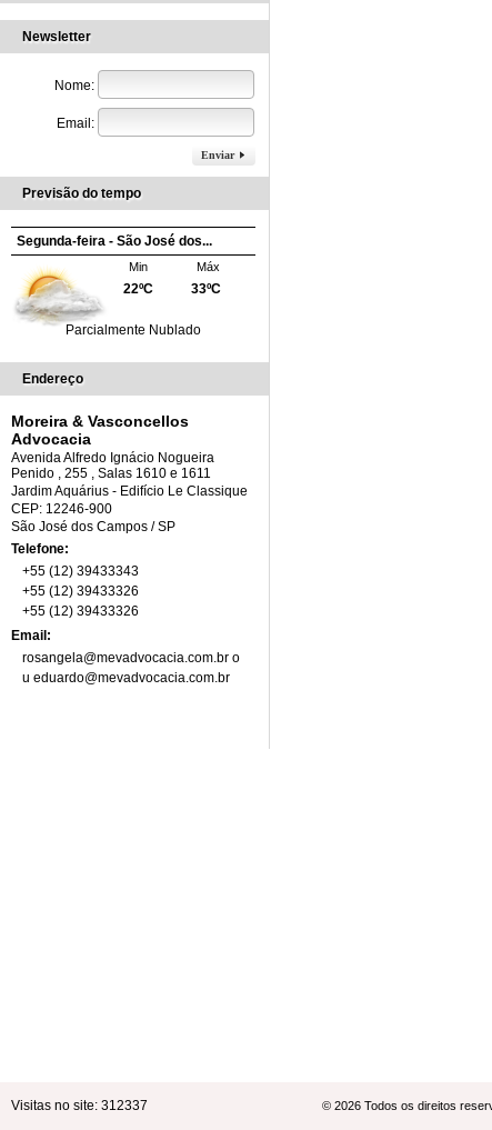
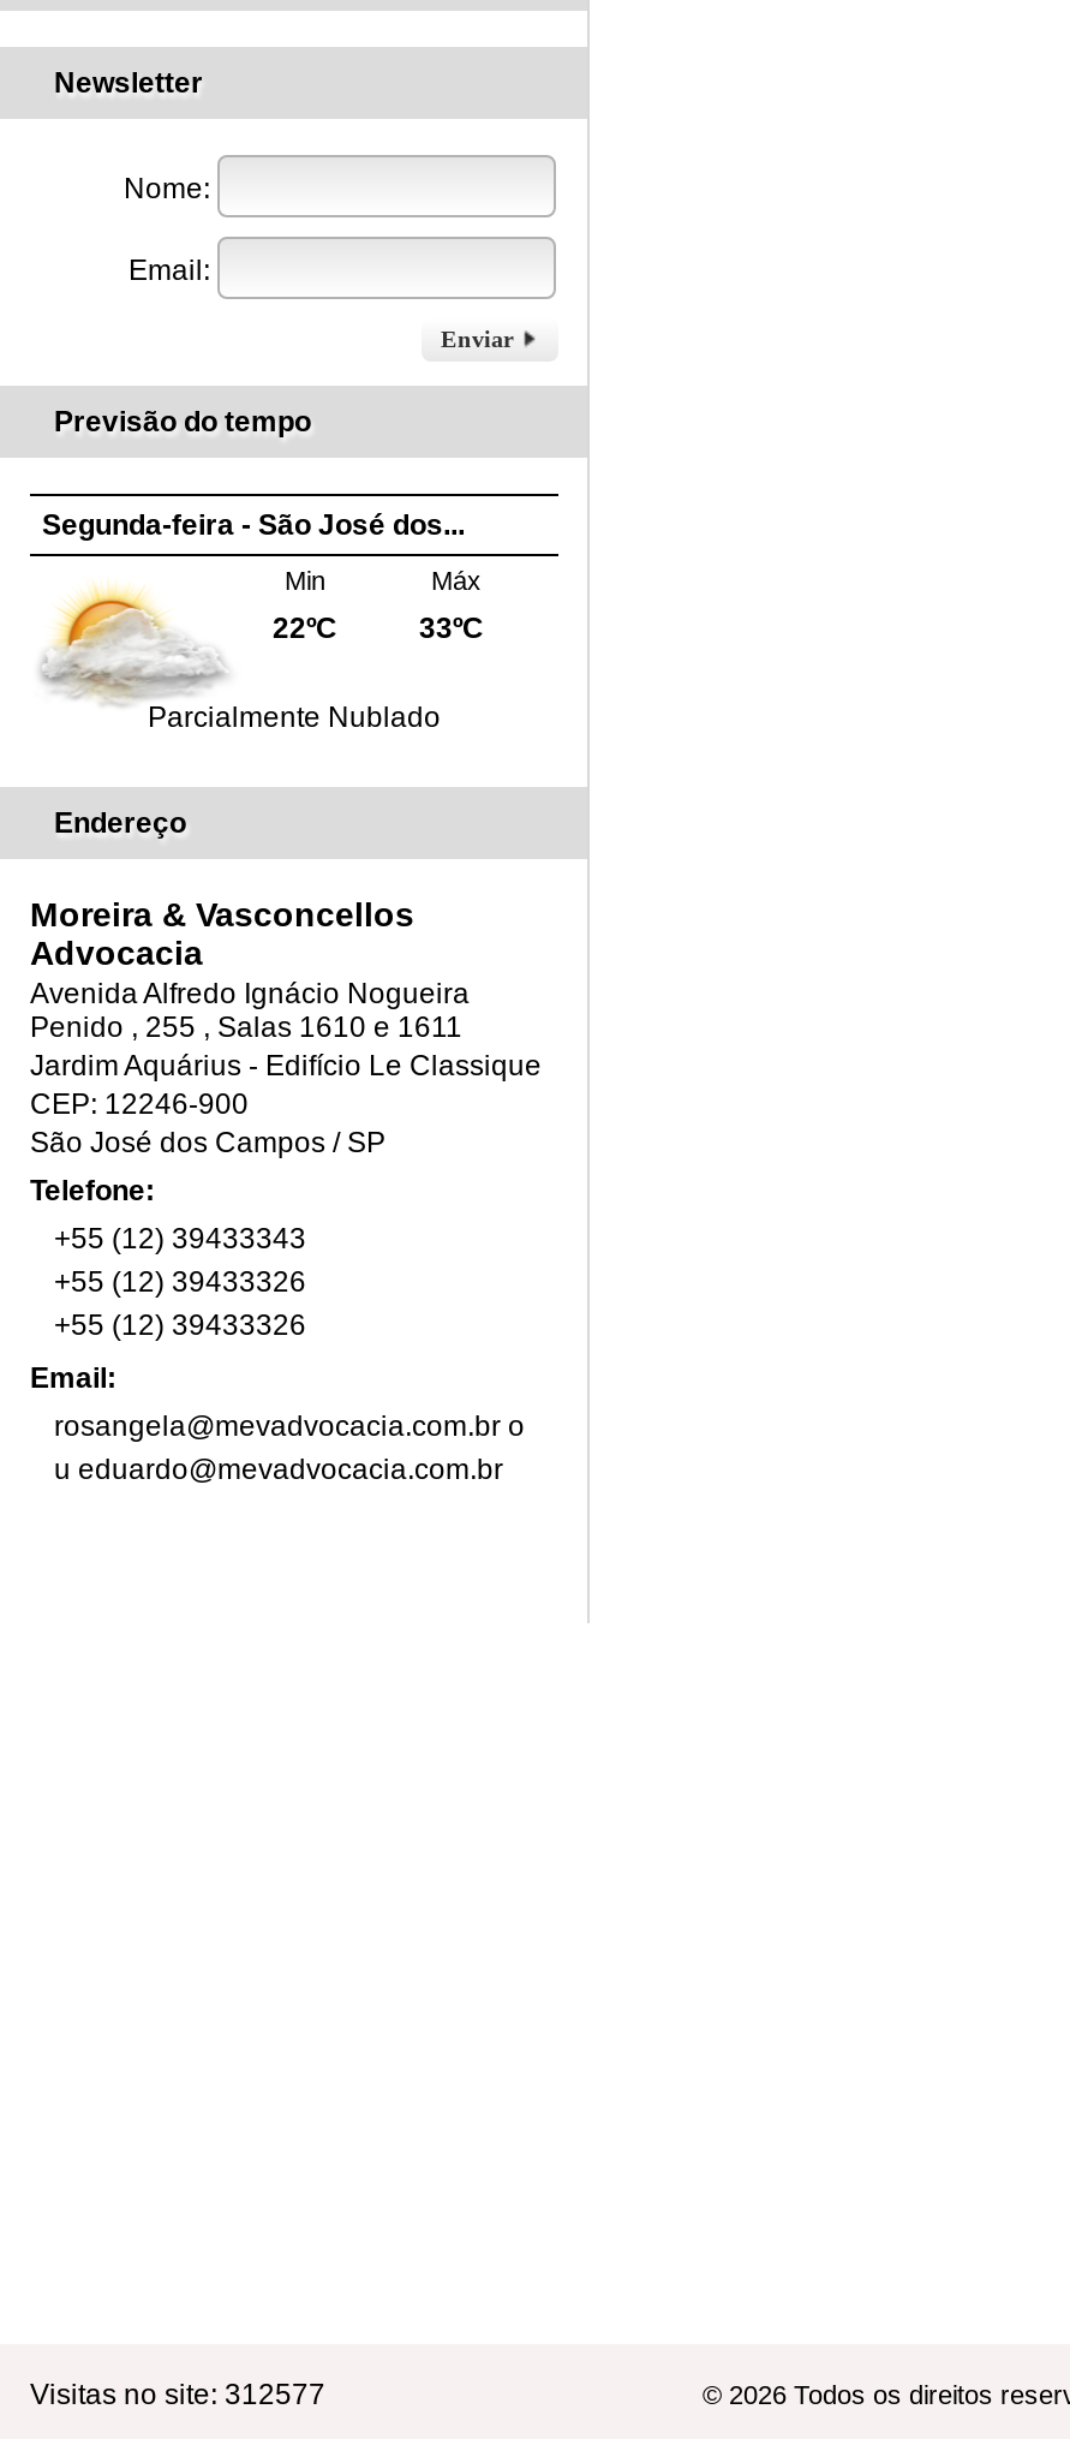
- Visitas no site: 312337
+ Visitas no site: 312577
